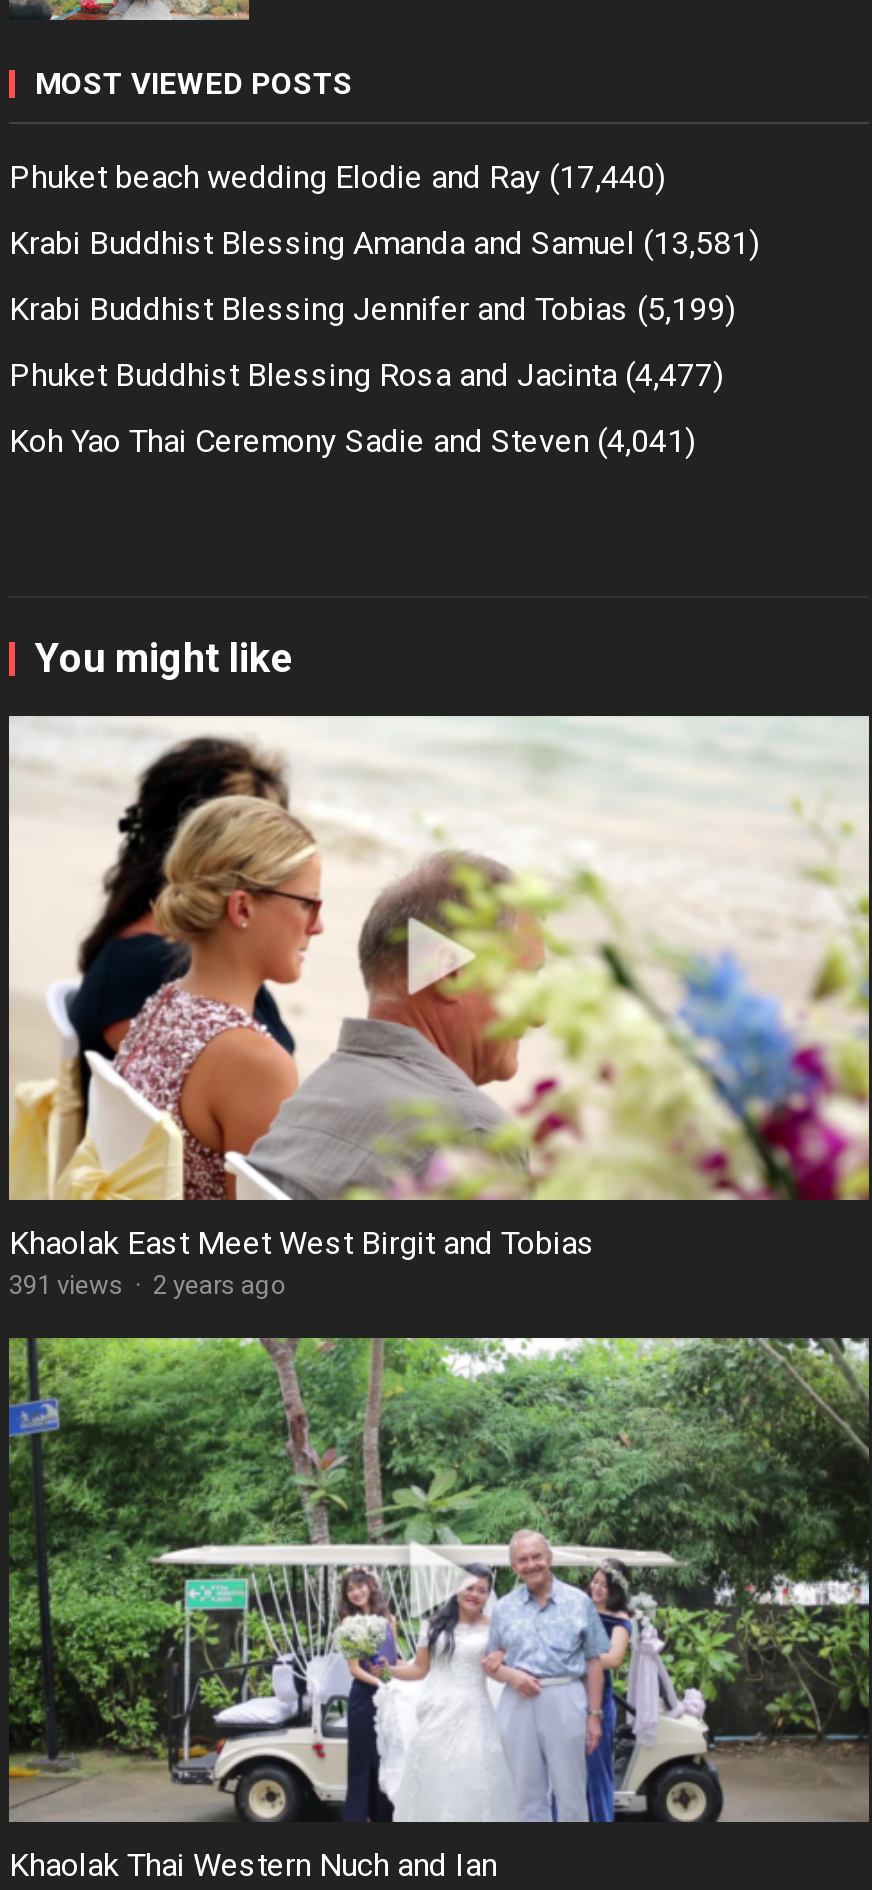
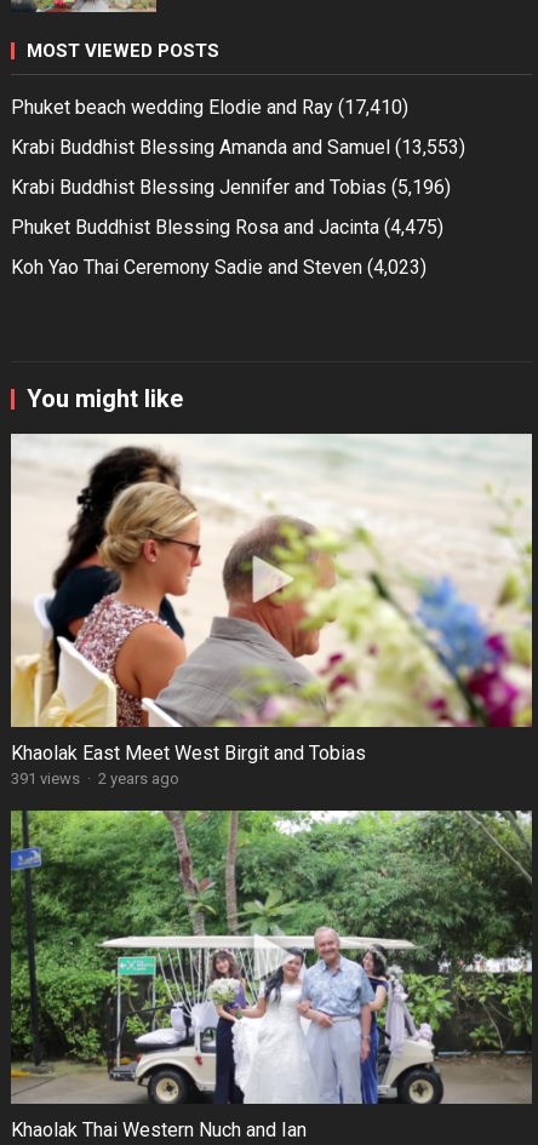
- Phuket beach wedding Elodie and Ray (17,440)
+ Phuket beach wedding Elodie and Ray (17,410)

- Krabi Buddhist Blessing Amanda and Samuel (13,581)
+ Krabi Buddhist Blessing Amanda and Samuel (13,553)

- Krabi Buddhist Blessing Jennifer and Tobias (5,199)
+ Krabi Buddhist Blessing Jennifer and Tobias (5,196)

- Phuket Buddhist Blessing Rosa and Jacinta (4,477)
+ Phuket Buddhist Blessing Rosa and Jacinta (4,475)

- Koh Yao Thai Ceremony Sadie and Steven (4,041)
+ Koh Yao Thai Ceremony Sadie and Steven (4,023)
